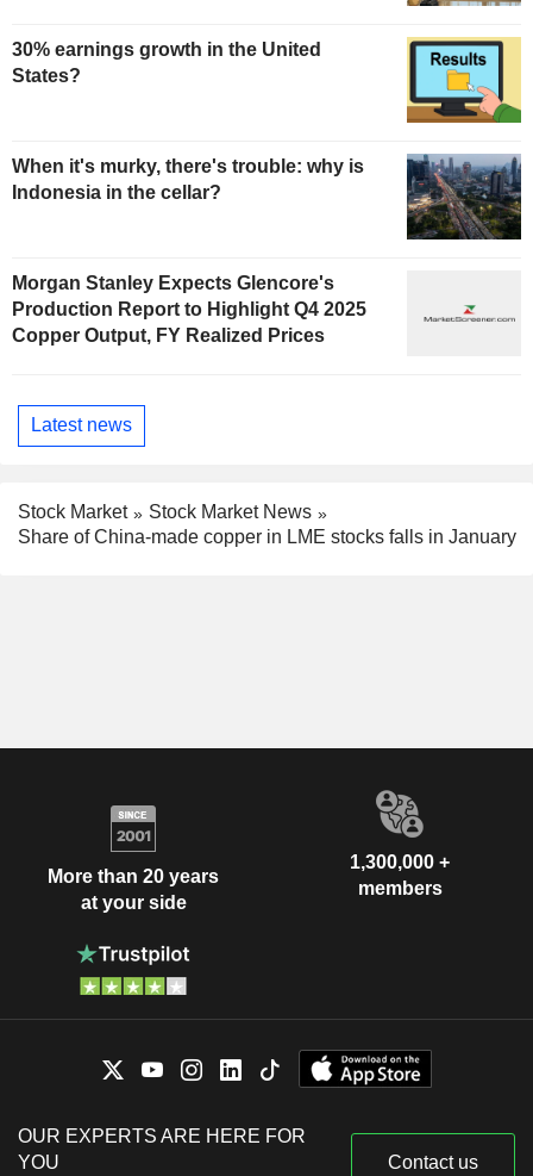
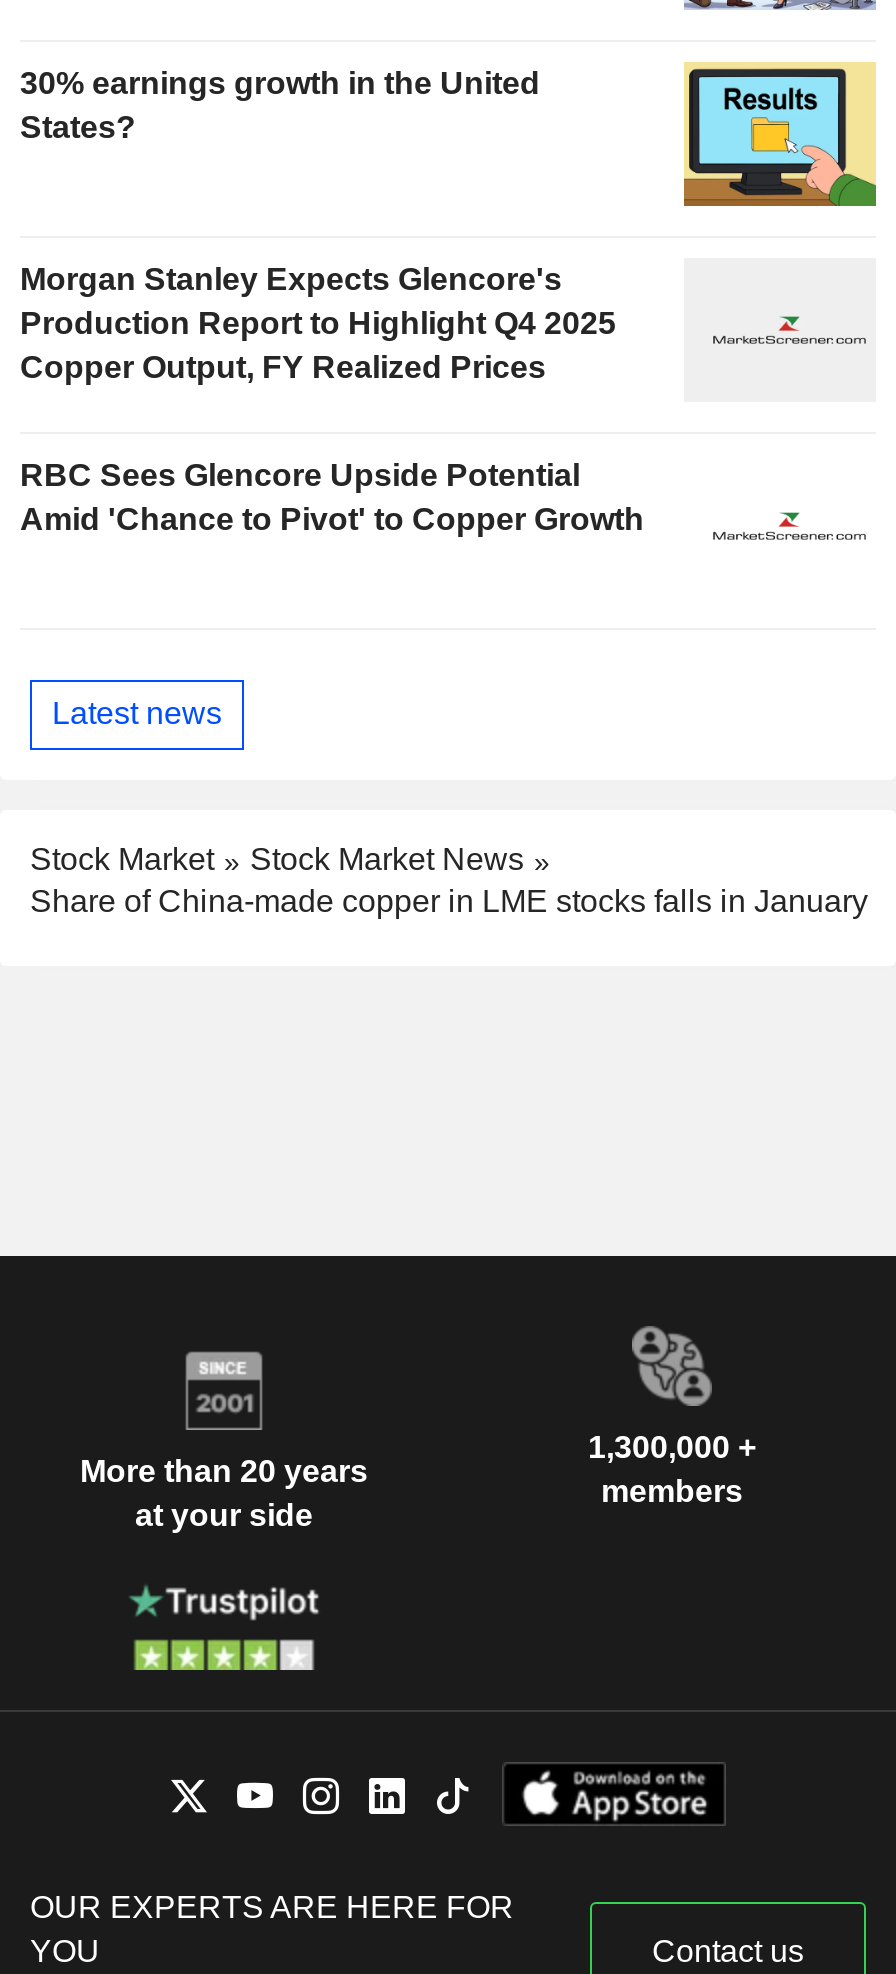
- [image]
- When it's murky, there's trouble: why is
- Indonesia in the cellar?

moved up: Morgan Stanley Expects Glencore's | Production Report to Highlight Q4 2025 | Copper Output, FY Realized Prices

+ RBC Sees Glencore Upside Potential
+ Amid 'Chance to Pivot' to Copper Growth
